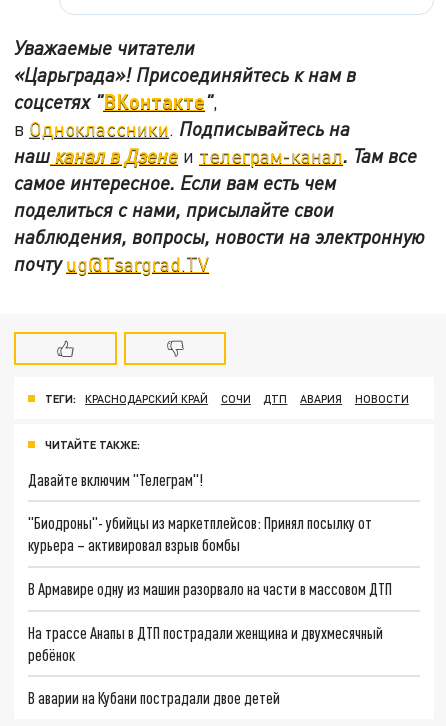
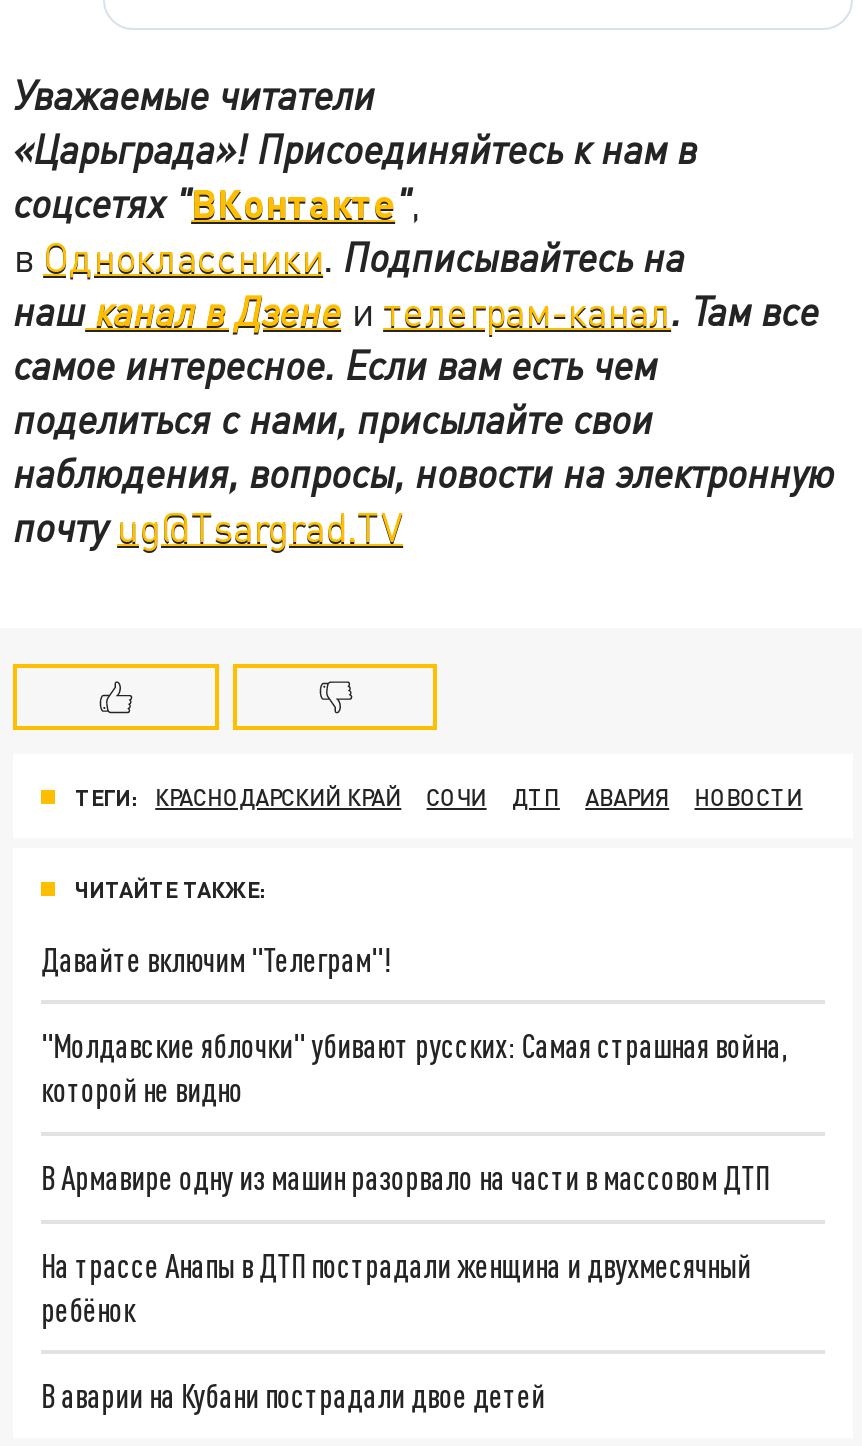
- "Биодроны"- убийцы из маркетплейсов: Принял посылку от
- курьера – активировал взрыв бомбы
+ "Молдавские яблочки" убивают русских: Самая страшная война,
+ которой не видно
